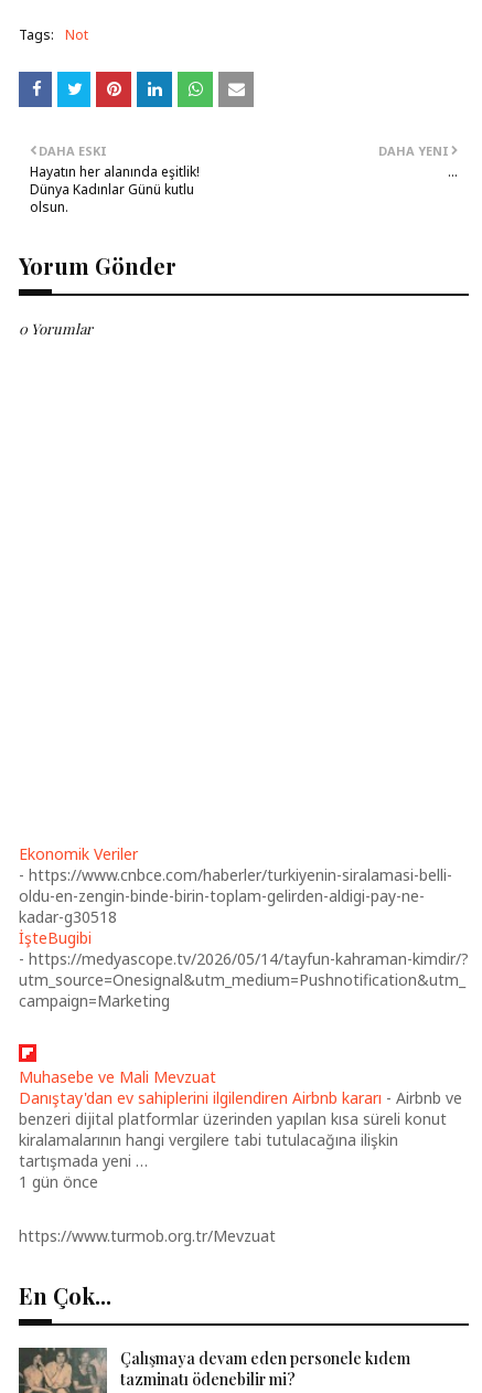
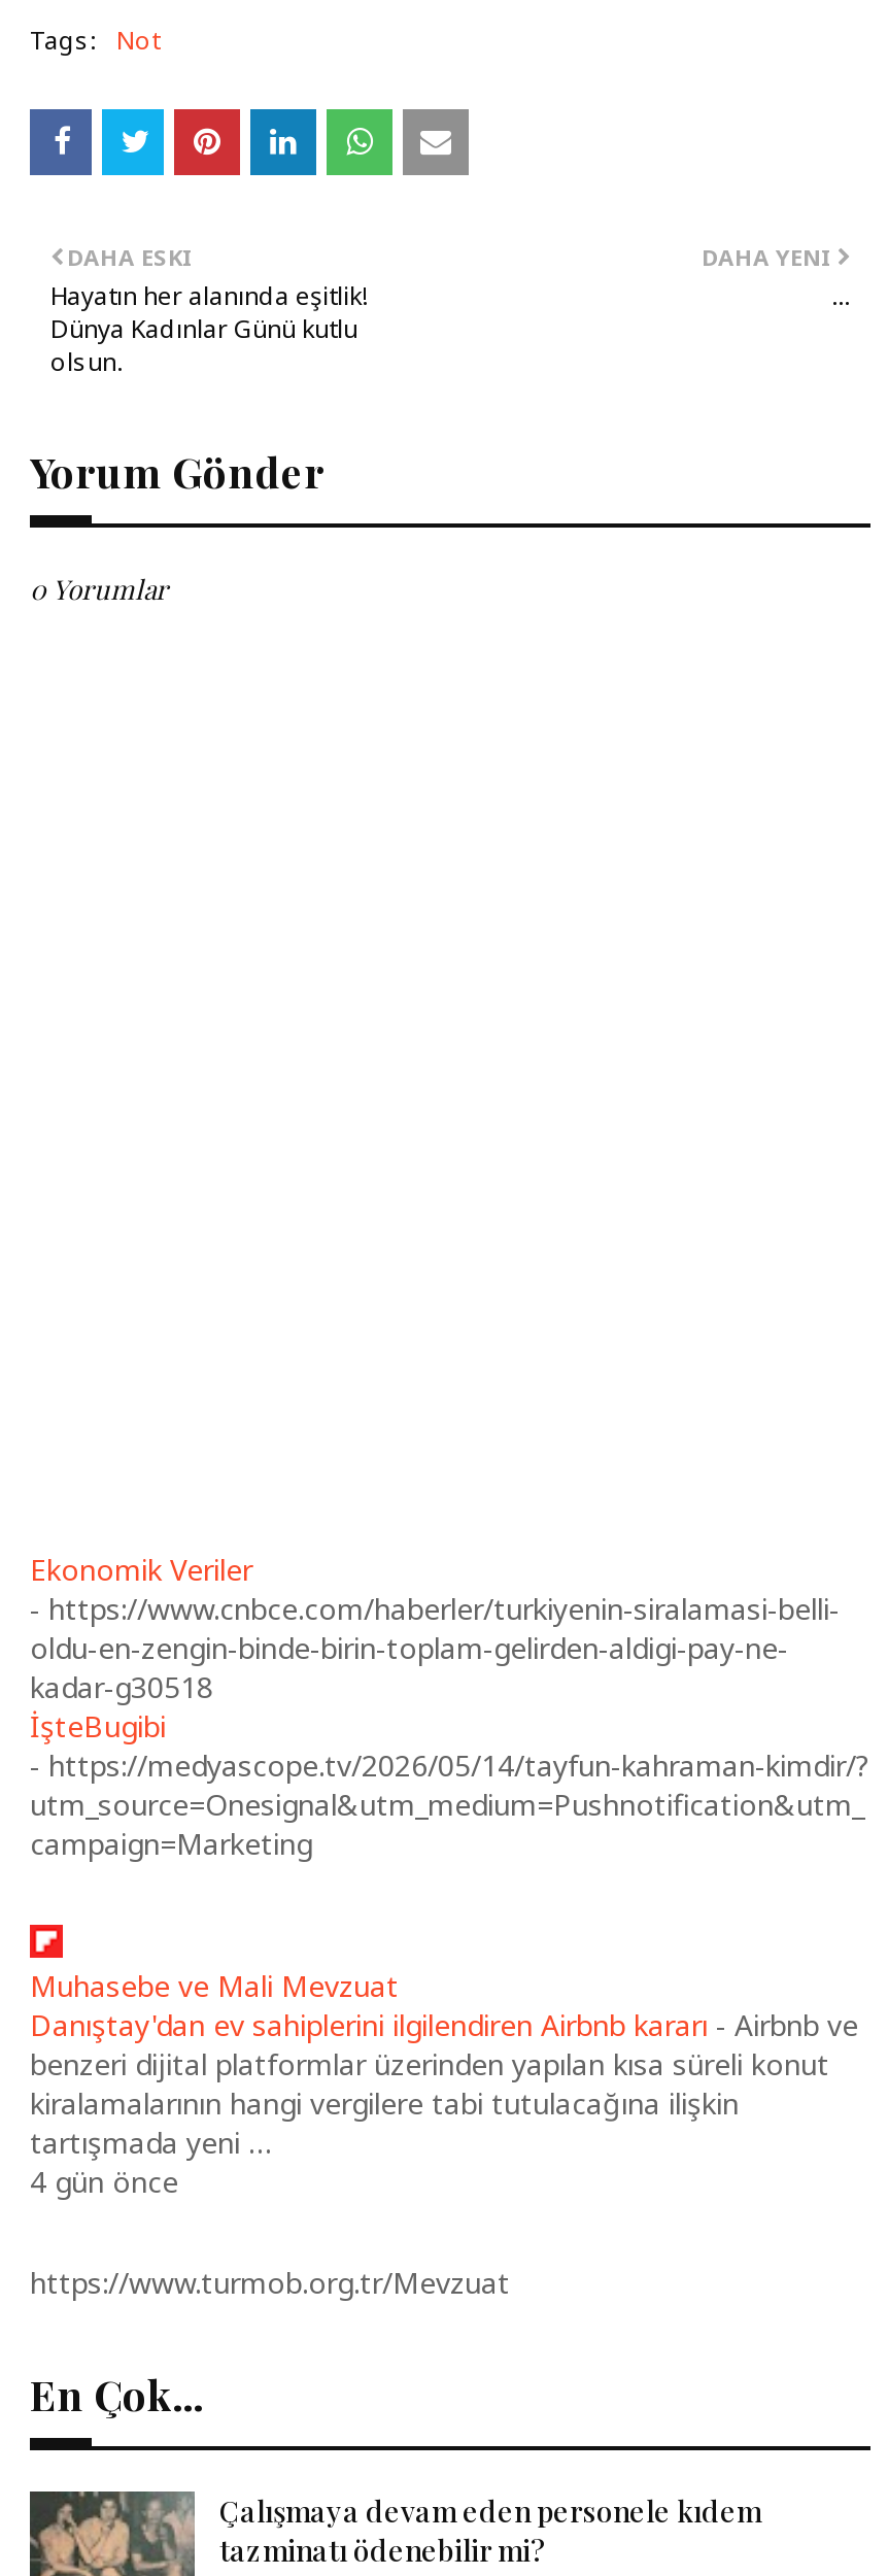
- 1 gün önce
+ 4 gün önce
